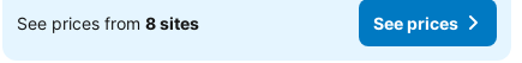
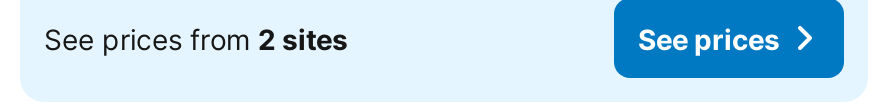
- See prices from 8 sites
+ See prices from 2 sites
